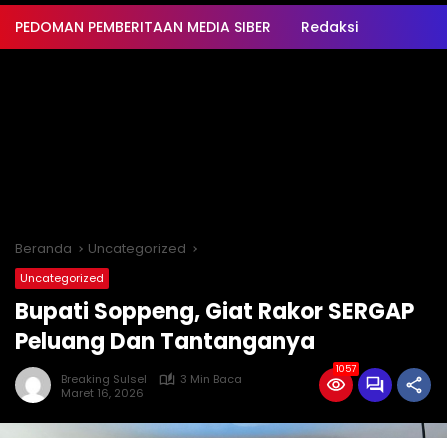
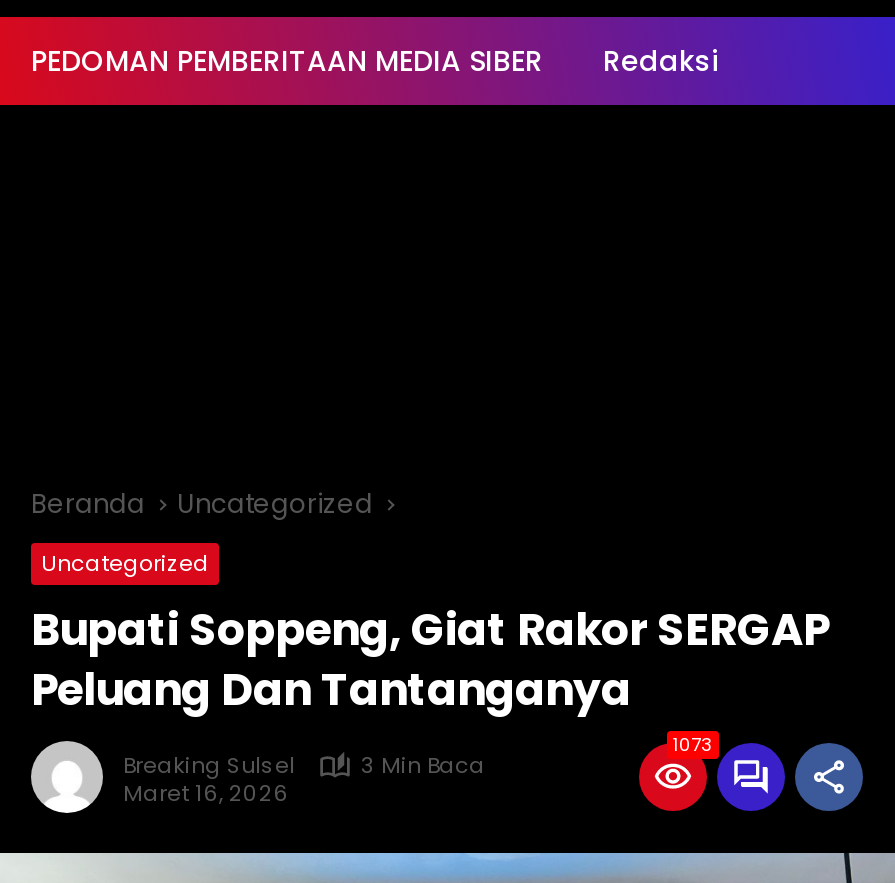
- 1057
+ 1073
